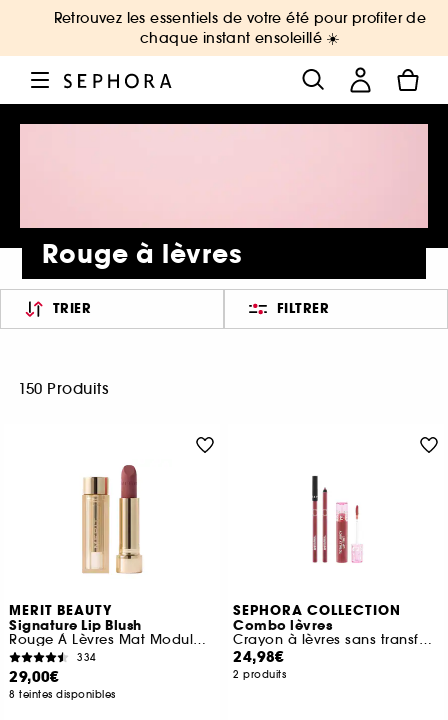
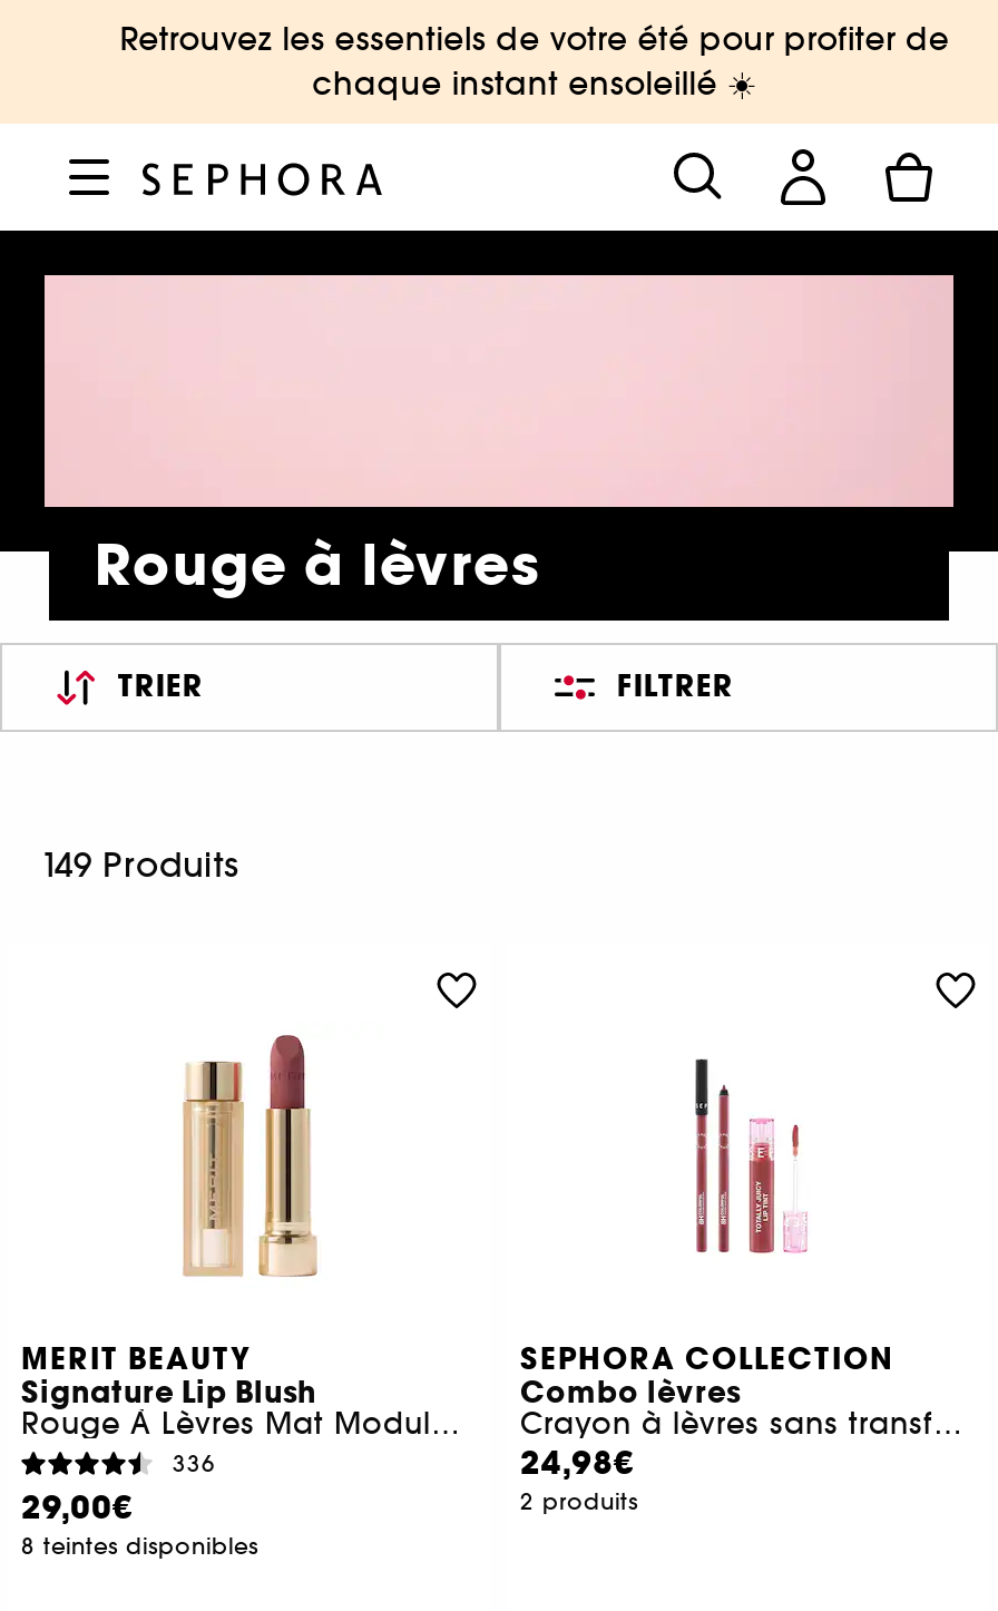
- 150 Produits
+ 149 Produits

- 334
+ 336
